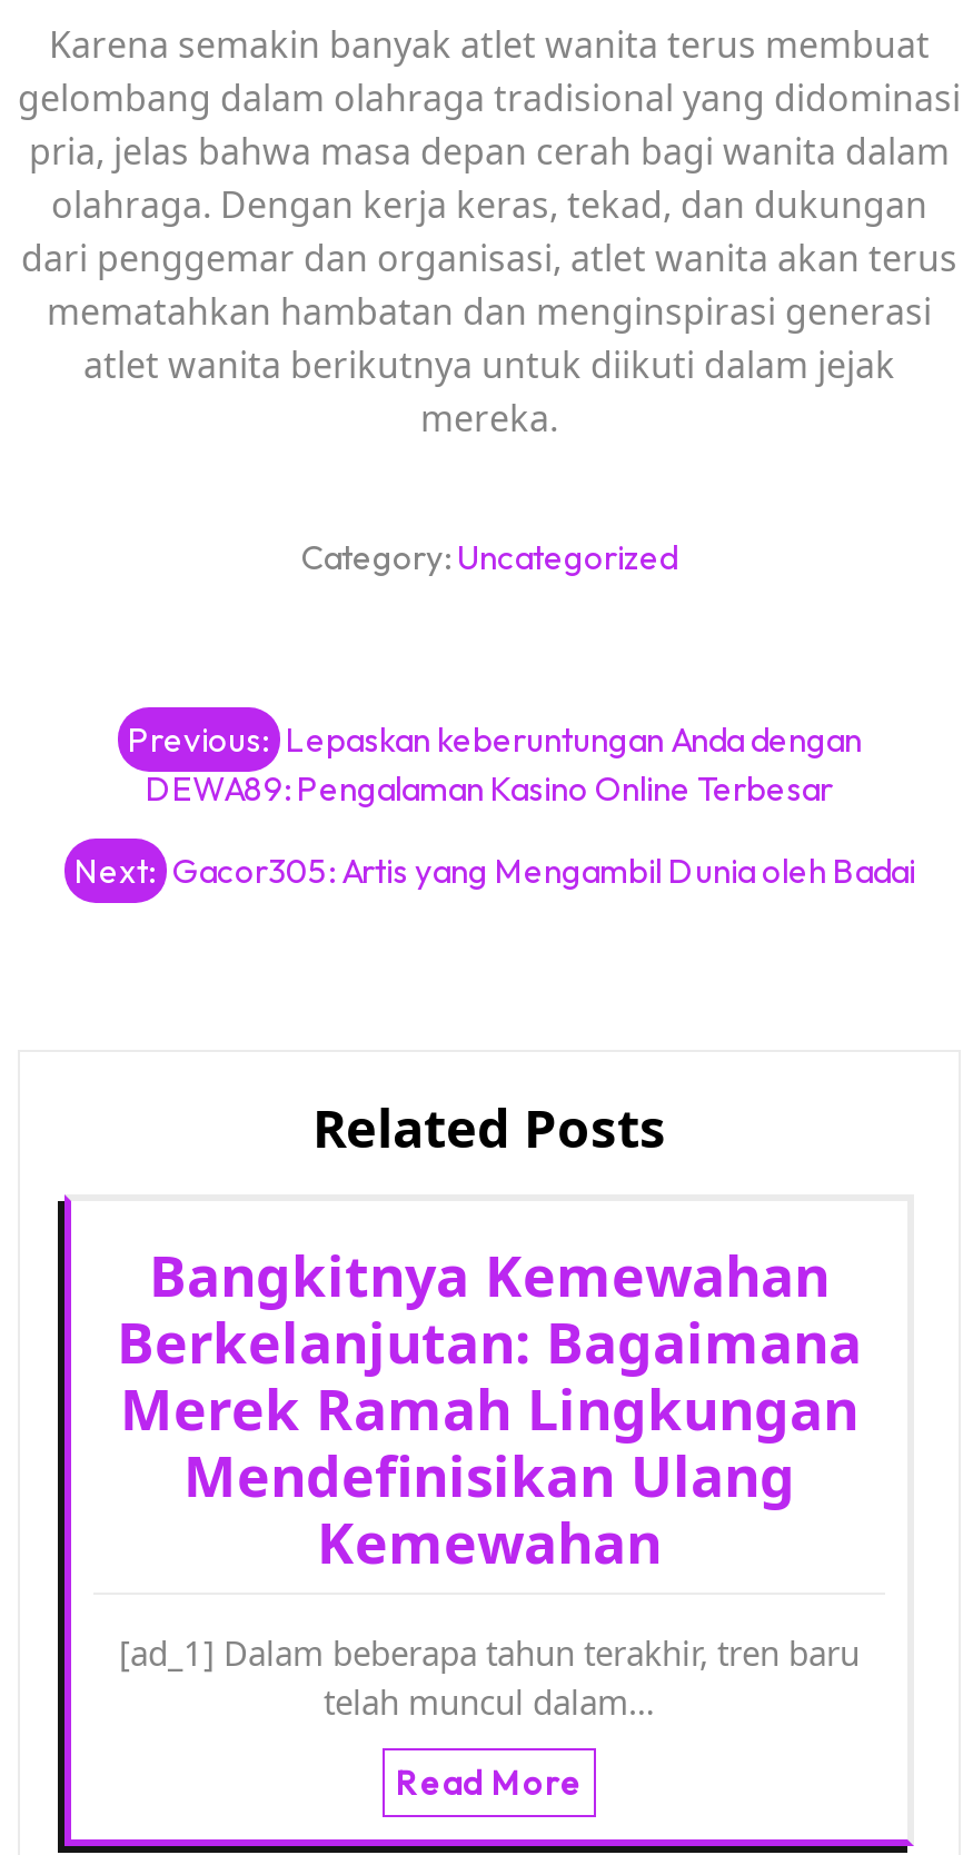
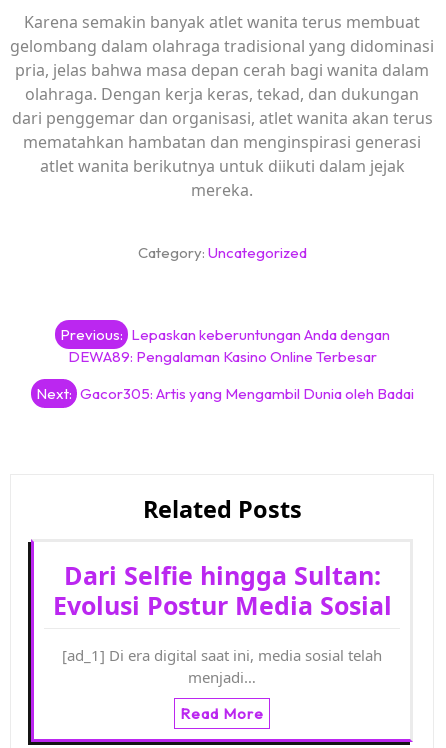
- Bangkitnya Kemewahan
- Berkelanjutan: Bagaimana
- Merek Ramah Lingkungan
- Mendefinisikan Ulang
- Kemewahan
+ Dari Selfie hingga Sultan:
+ Evolusi Postur Media Sosial

- [ad_1] Dalam beberapa tahun terakhir, tren baru
- telah muncul dalam…
+ [ad_1] Di era digital saat ini, media sosial telah
+ menjadi…
